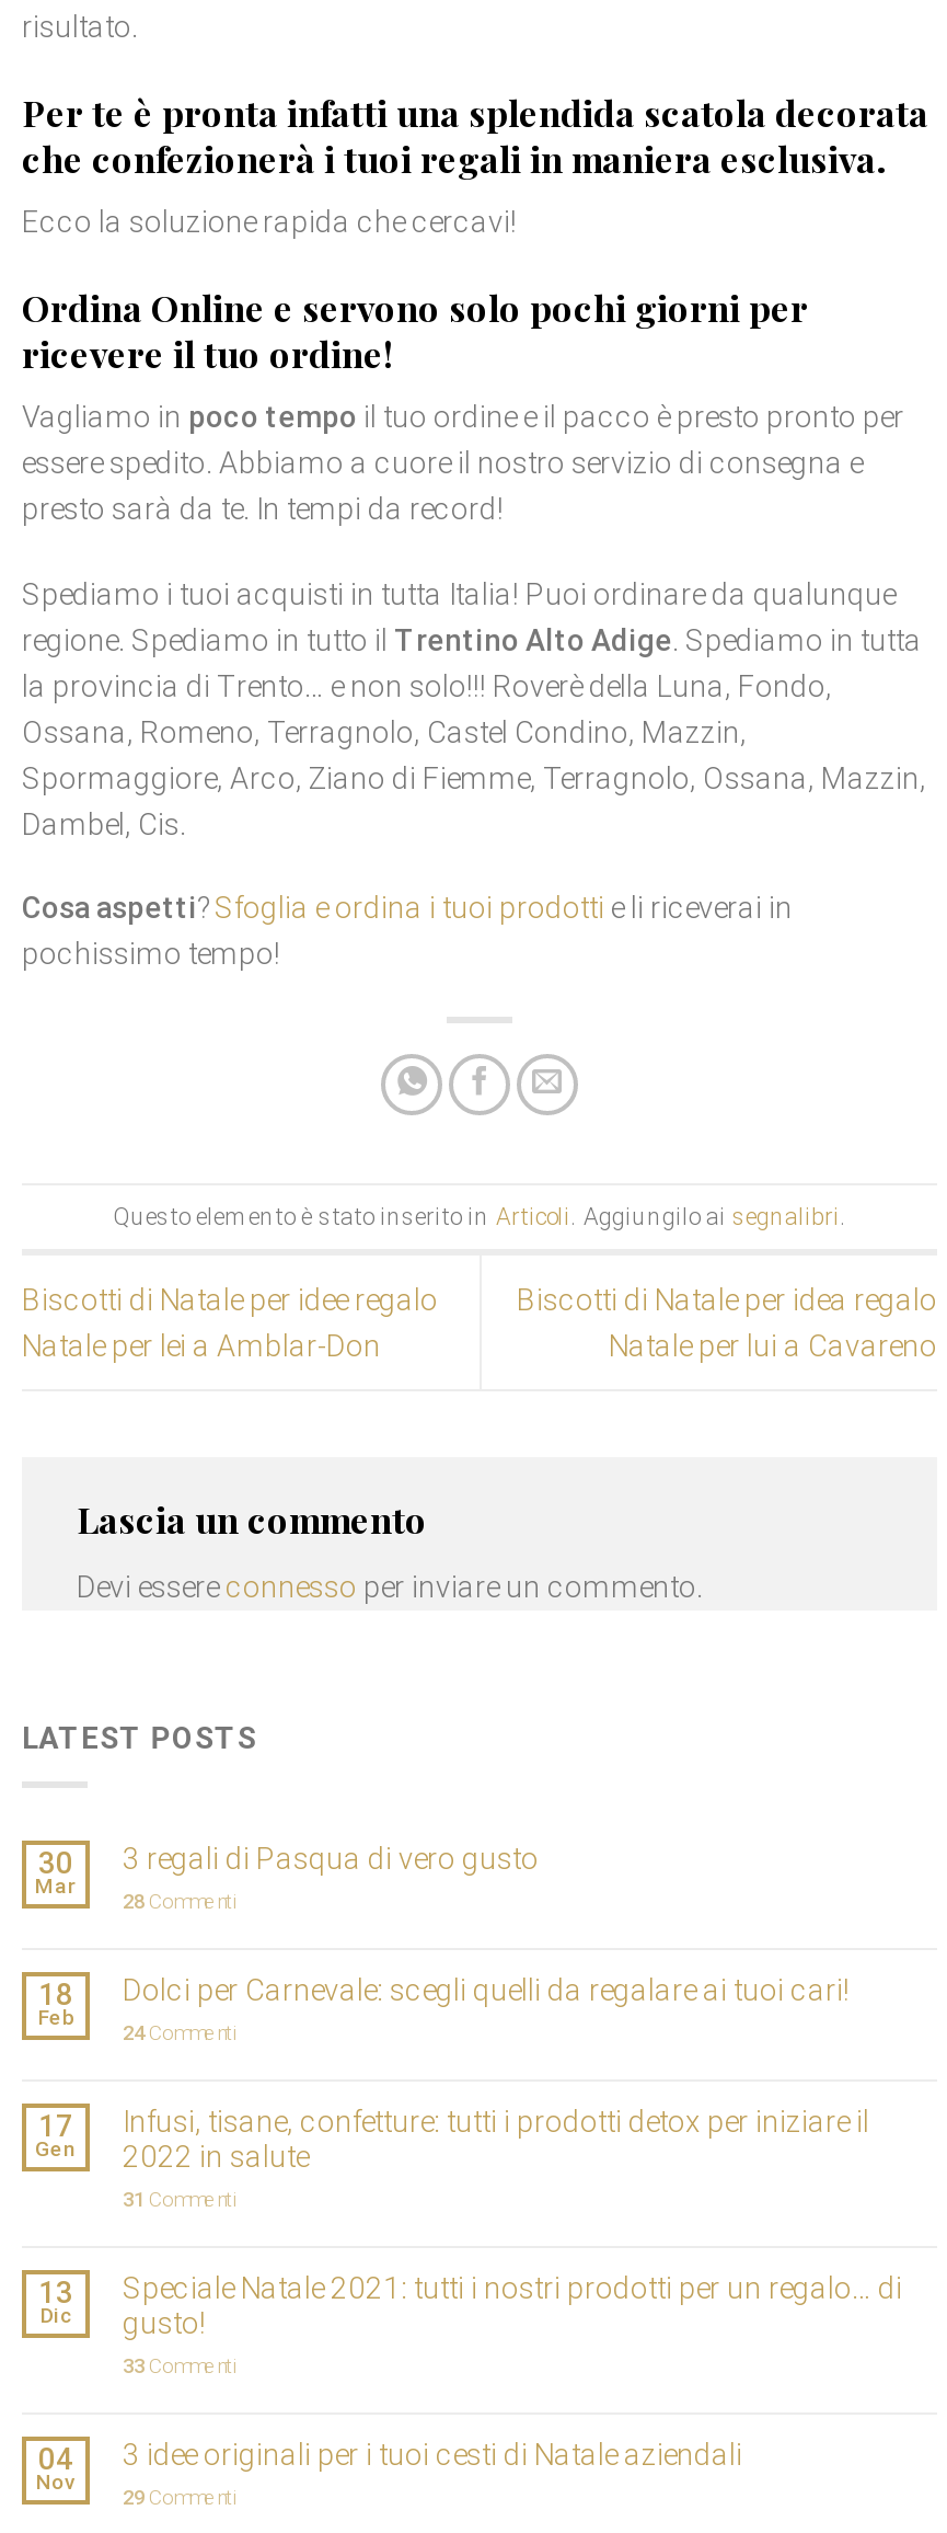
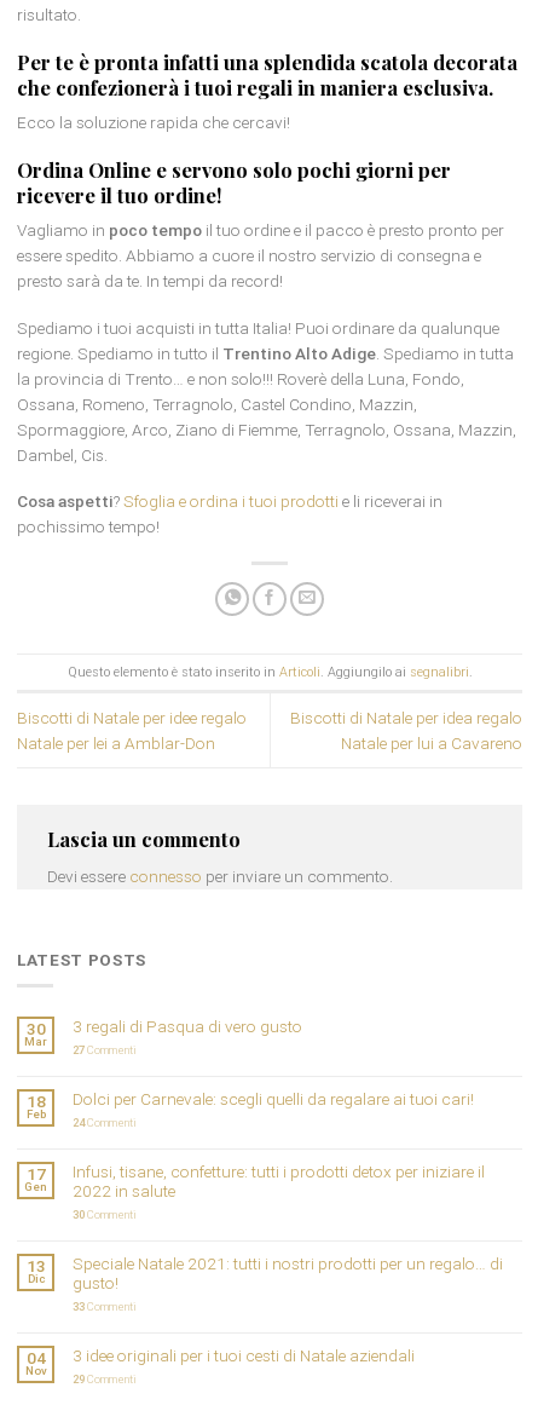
- 28 Commenti
+ 27 Commenti

- 31 Commenti
+ 30 Commenti
